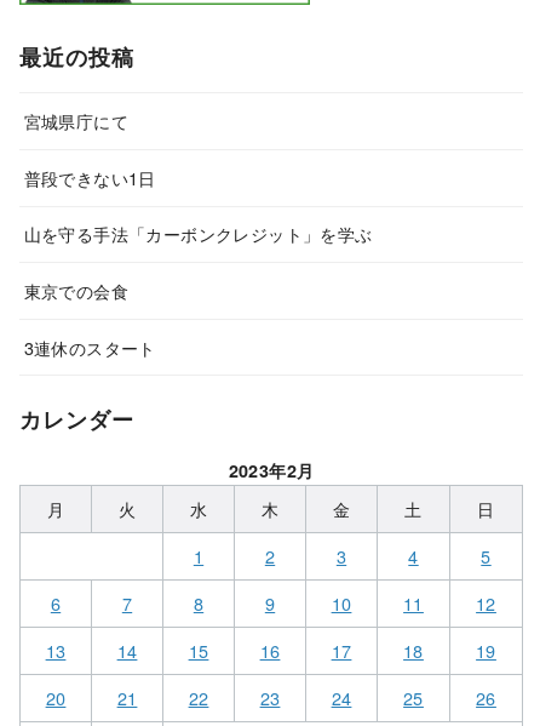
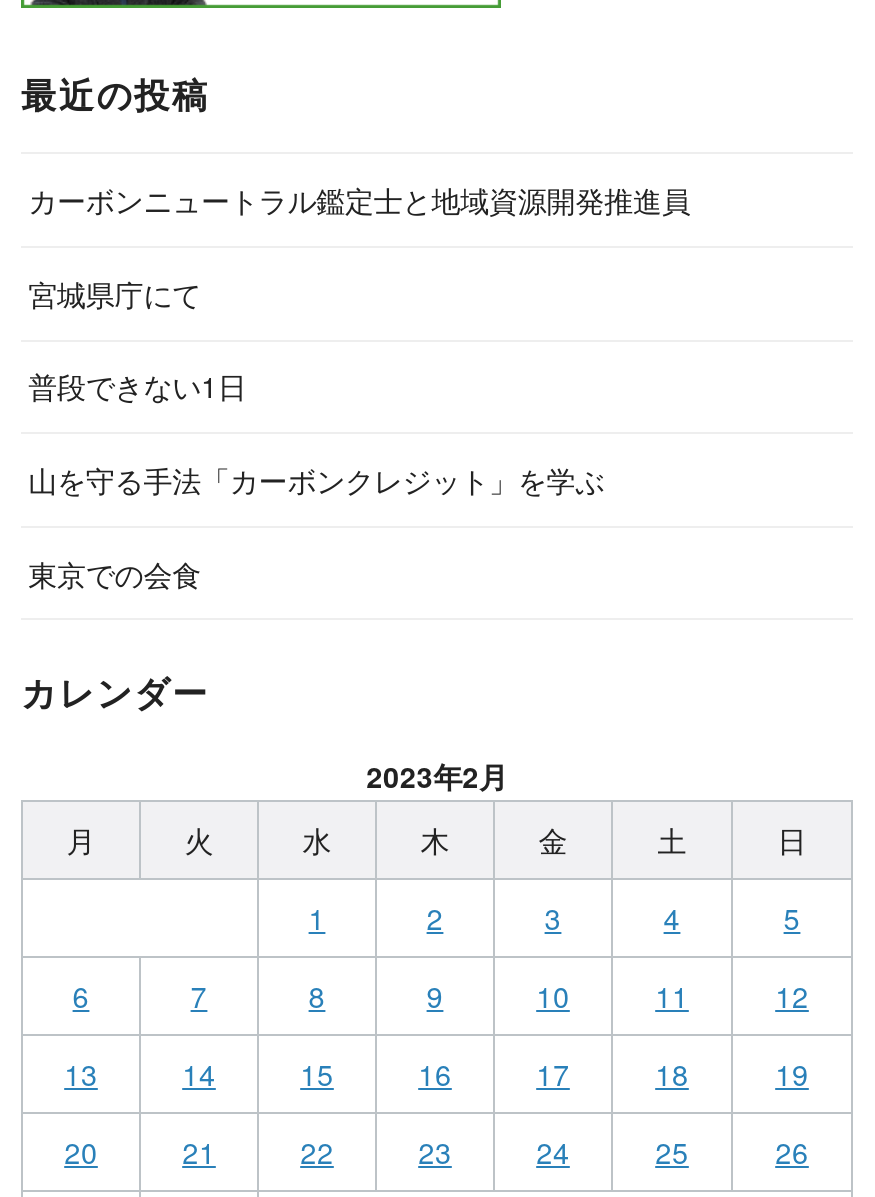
+ カーボンニュートラル鑑定士と地域資源開発推進員

moved down: 宮城県庁にて | 普段できない1日 | 山を守る手法「カーボンクレジット」を学ぶ | 東京での会食

- 3連休のスタート
